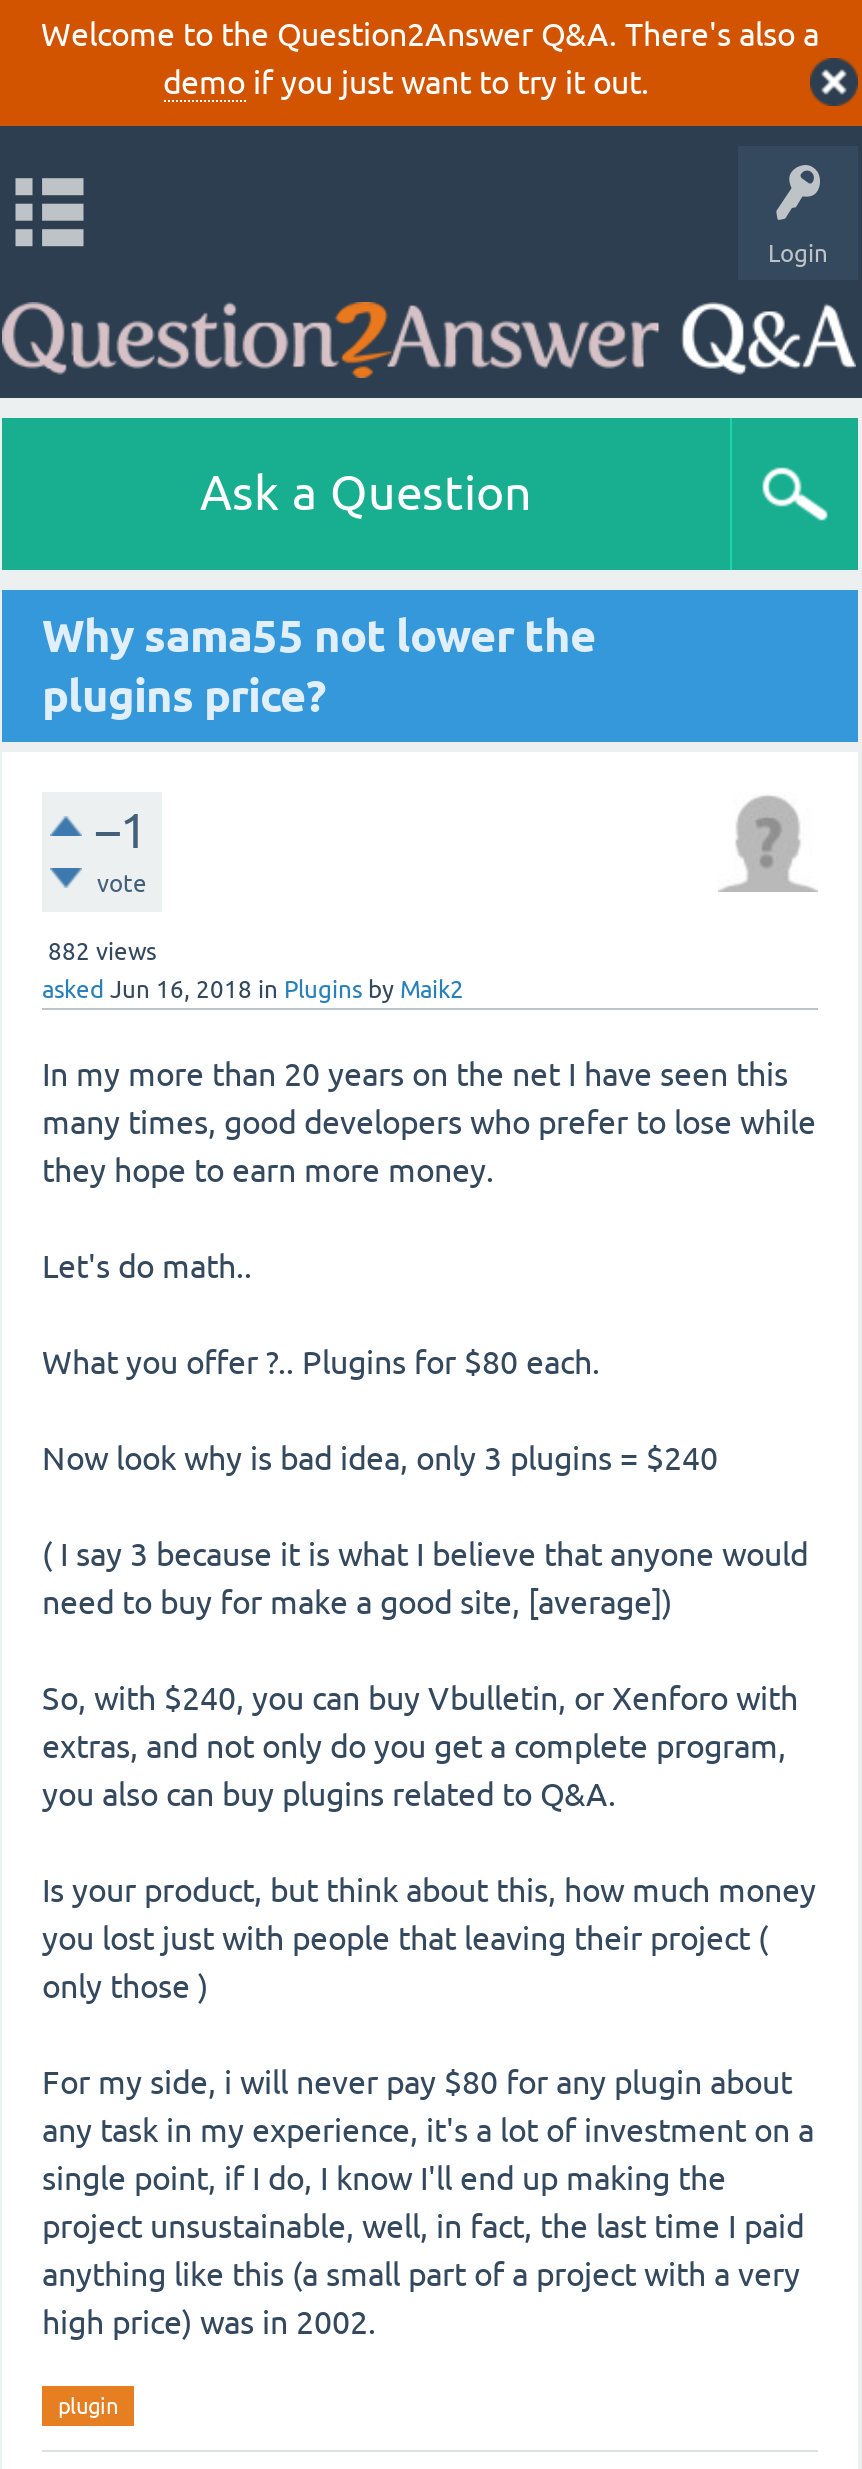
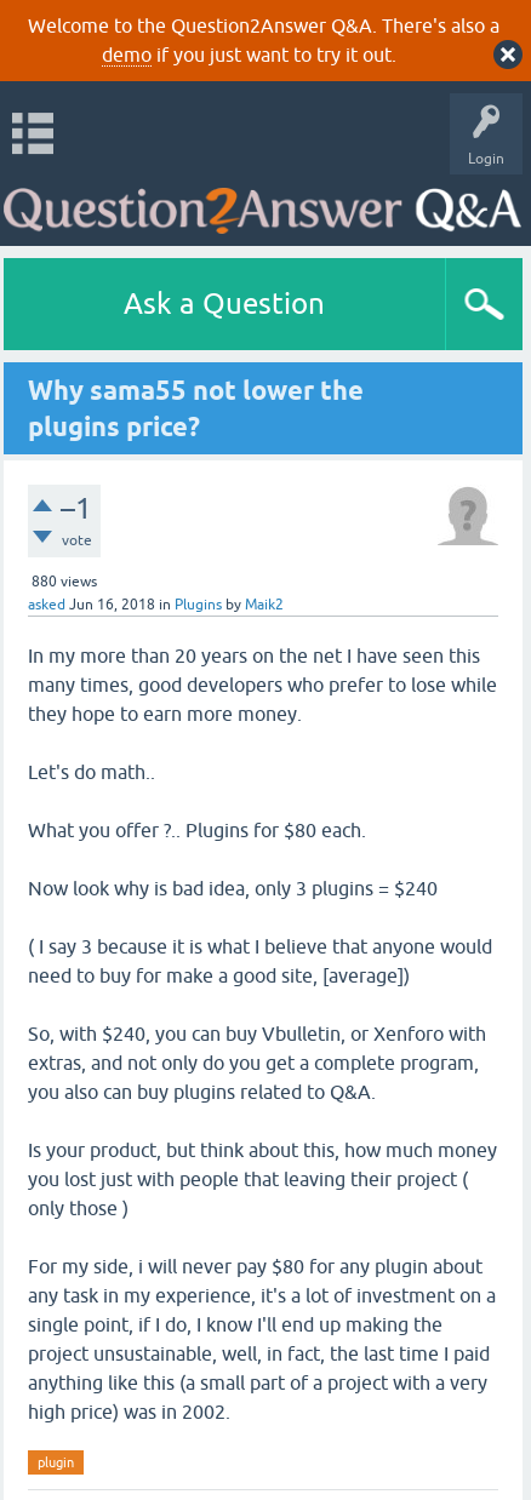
- 882 views
+ 880 views
